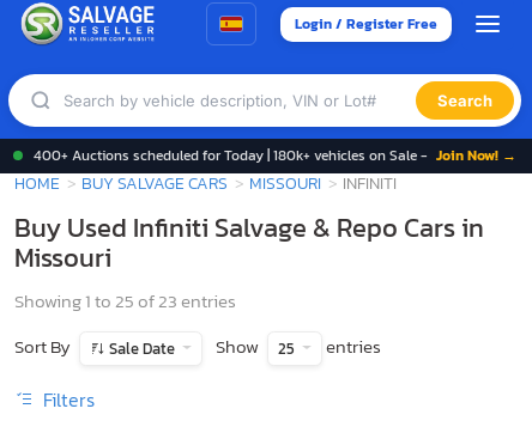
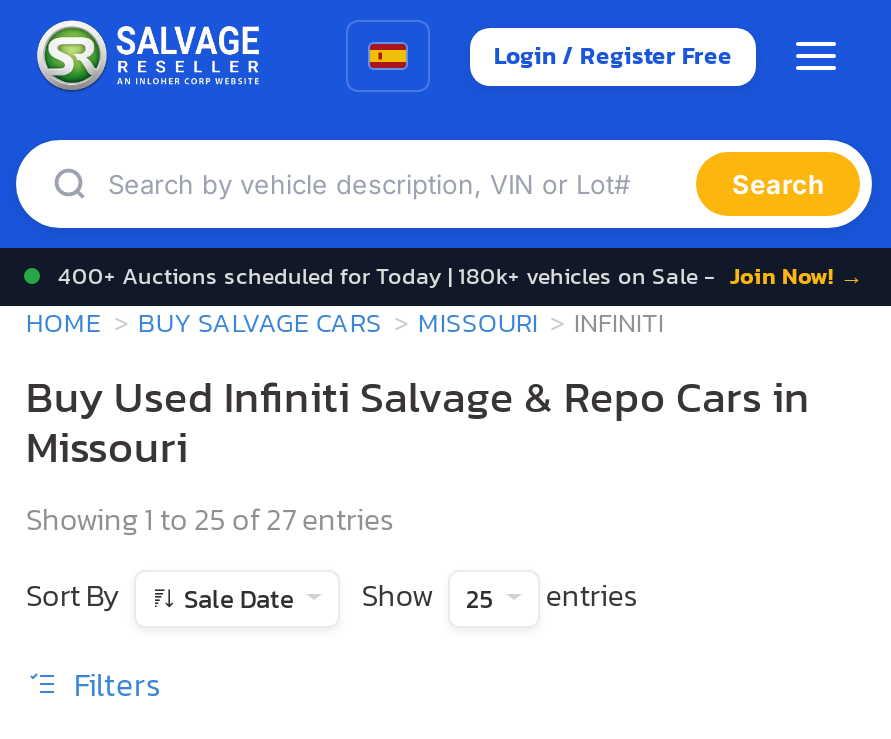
- Showing 1 to 25 of 23 entries
+ Showing 1 to 25 of 27 entries
